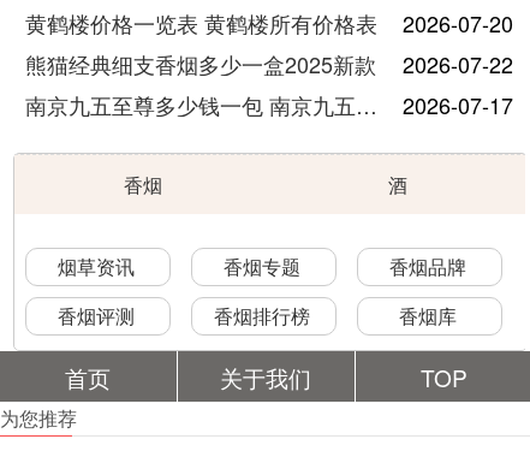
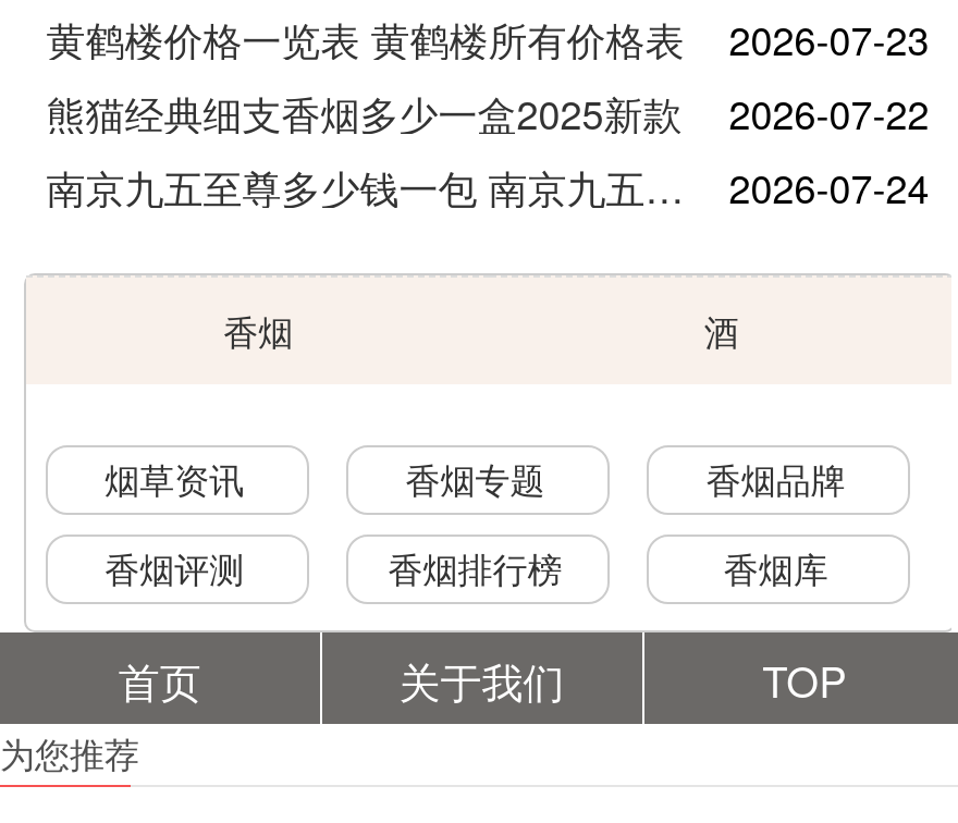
- 黄鹤楼价格一览表 黄鹤楼所有价格表 2026-07-20
+ 黄鹤楼价格一览表 黄鹤楼所有价格表 2026-07-23

- 2026-07-17
+ 2026-07-24
